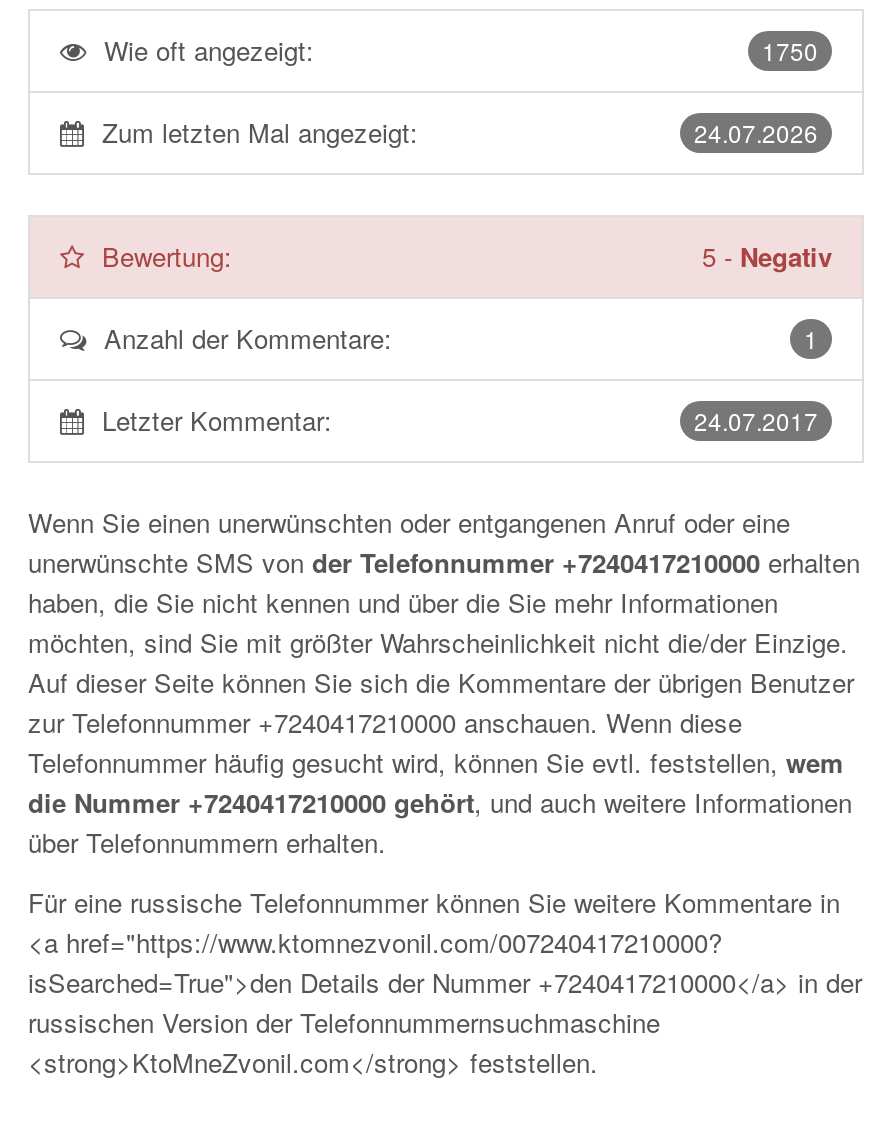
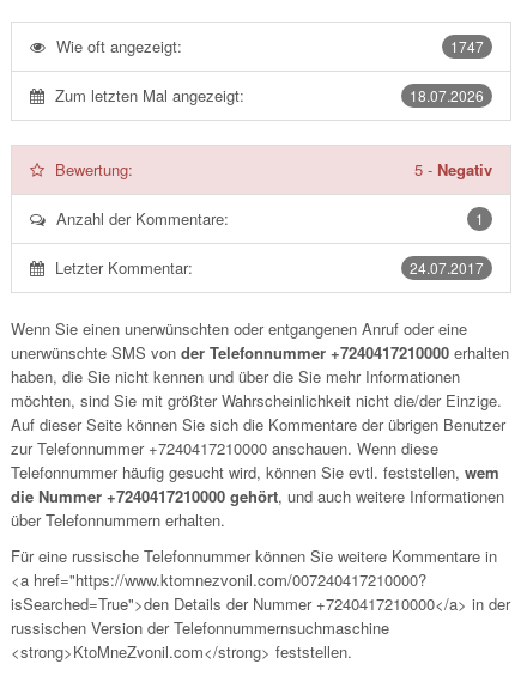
- 1750
+ 1747

- 24.07.2026
+ 18.07.2026
